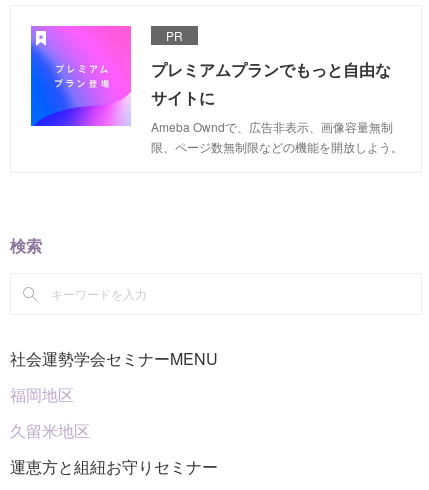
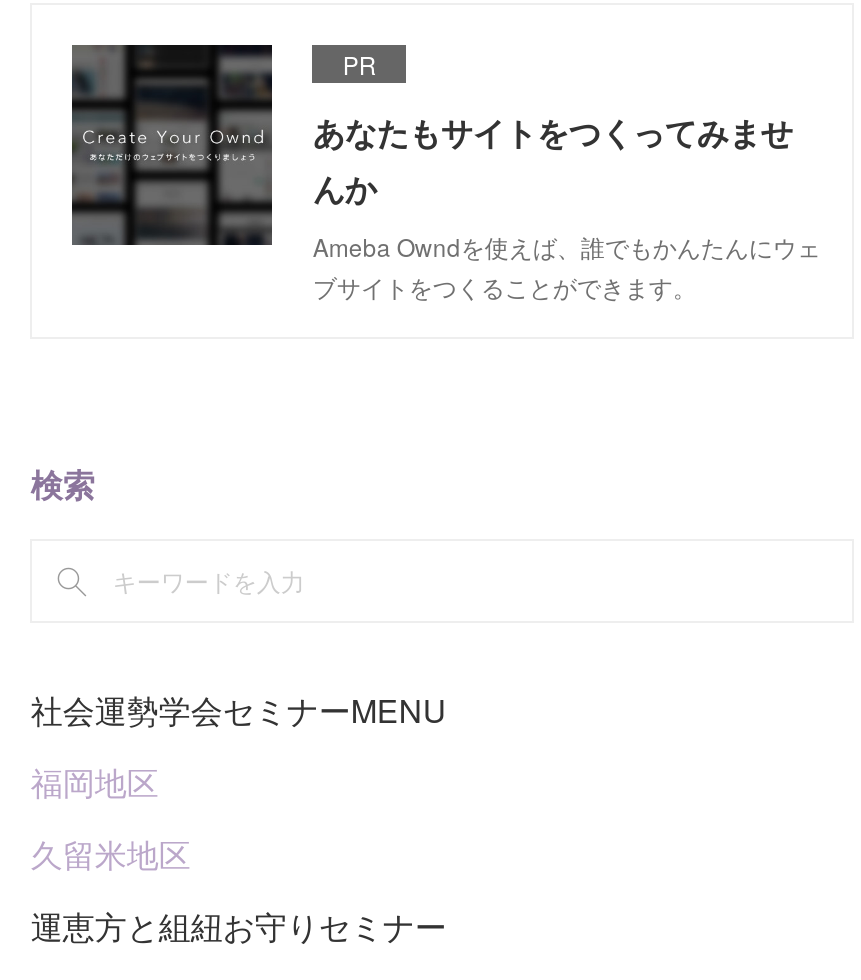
- [image]
- プレミアムプランでもっと自由な
- サイトに
- Ameba Owndで、広告非表示、画像容量無制
- 限、ページ数無制限などの機能を開放しよう。
+ [image]
+ あなたもサイトをつくってみませ
+ んか
+ Ameba Owndを使えば、誰でもかんたんにウェ
+ ブサイトをつくることができます。
